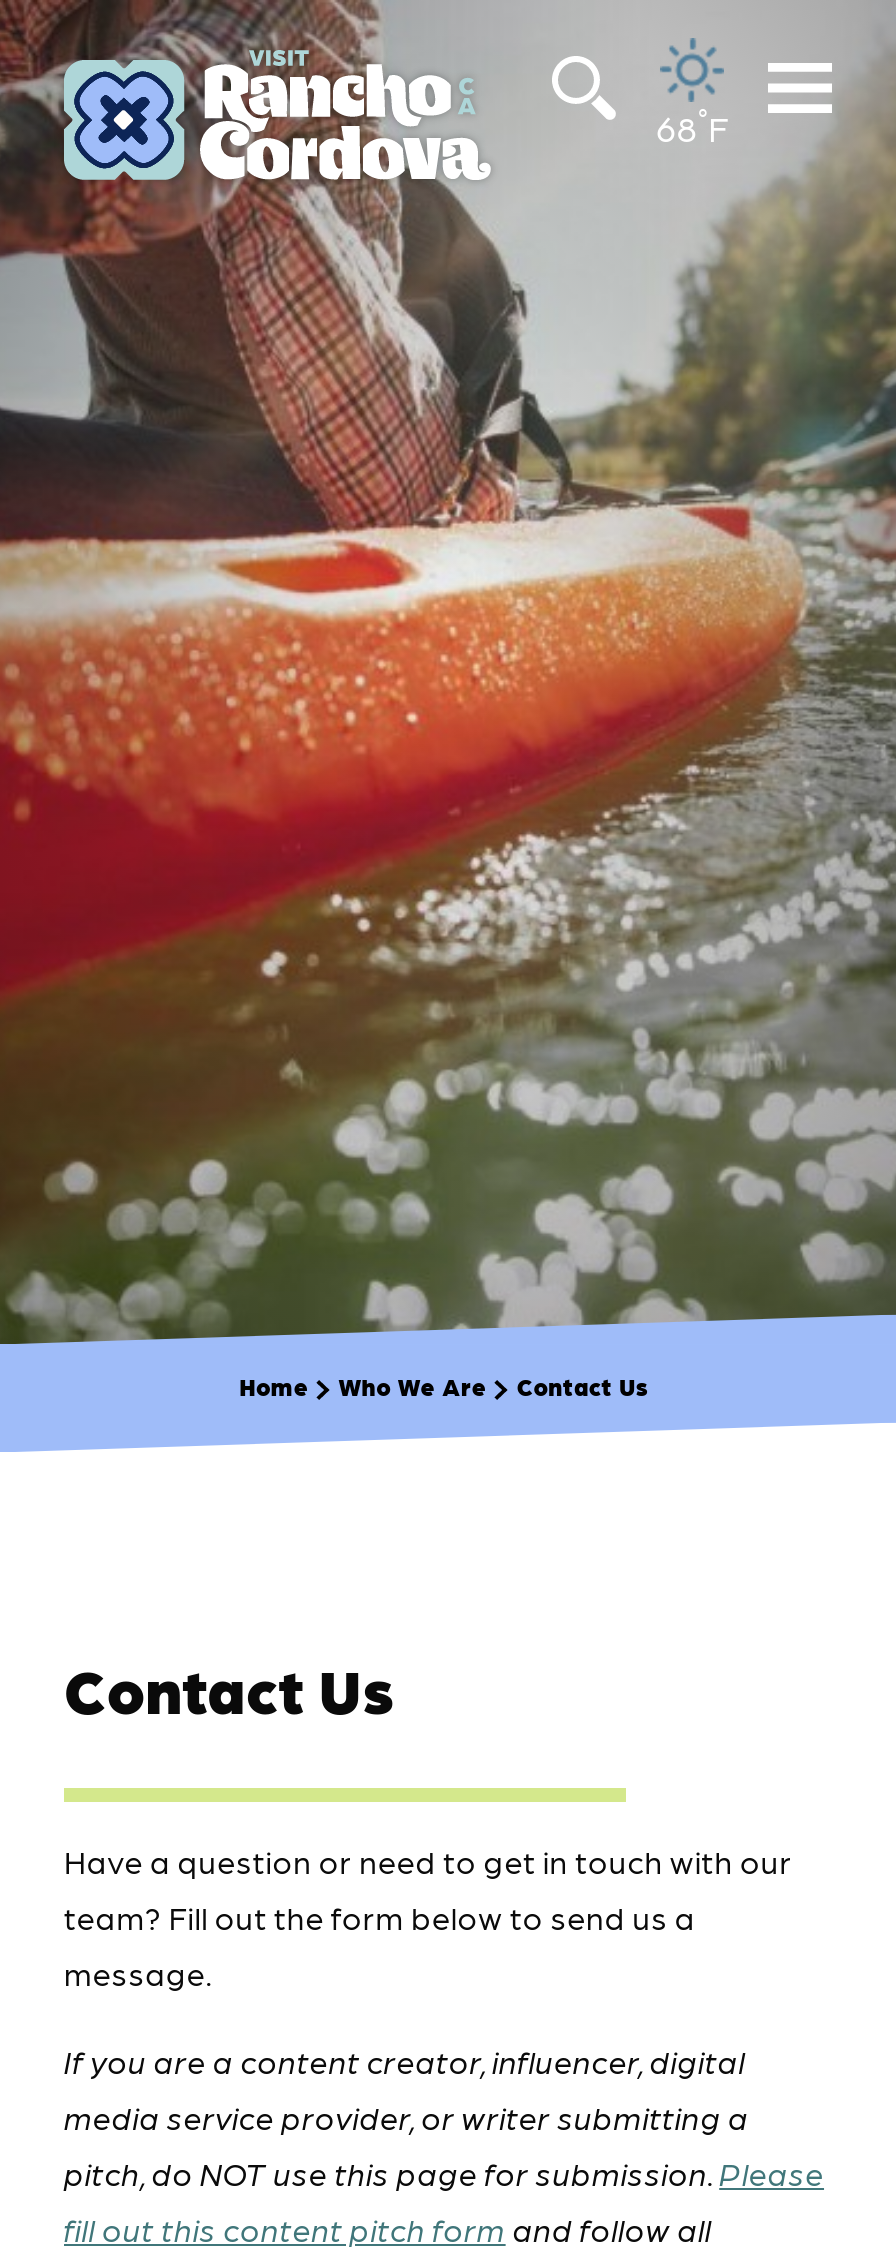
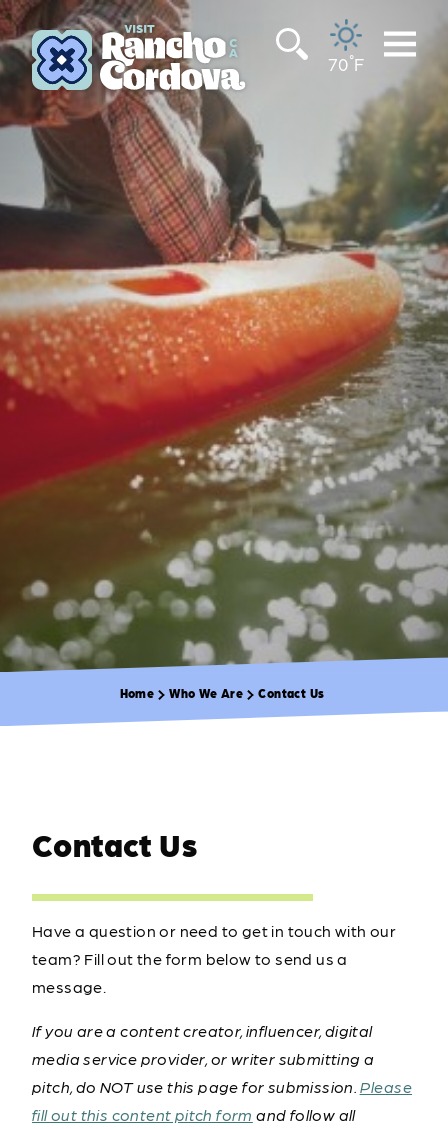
- 68°F
+ 70°F
